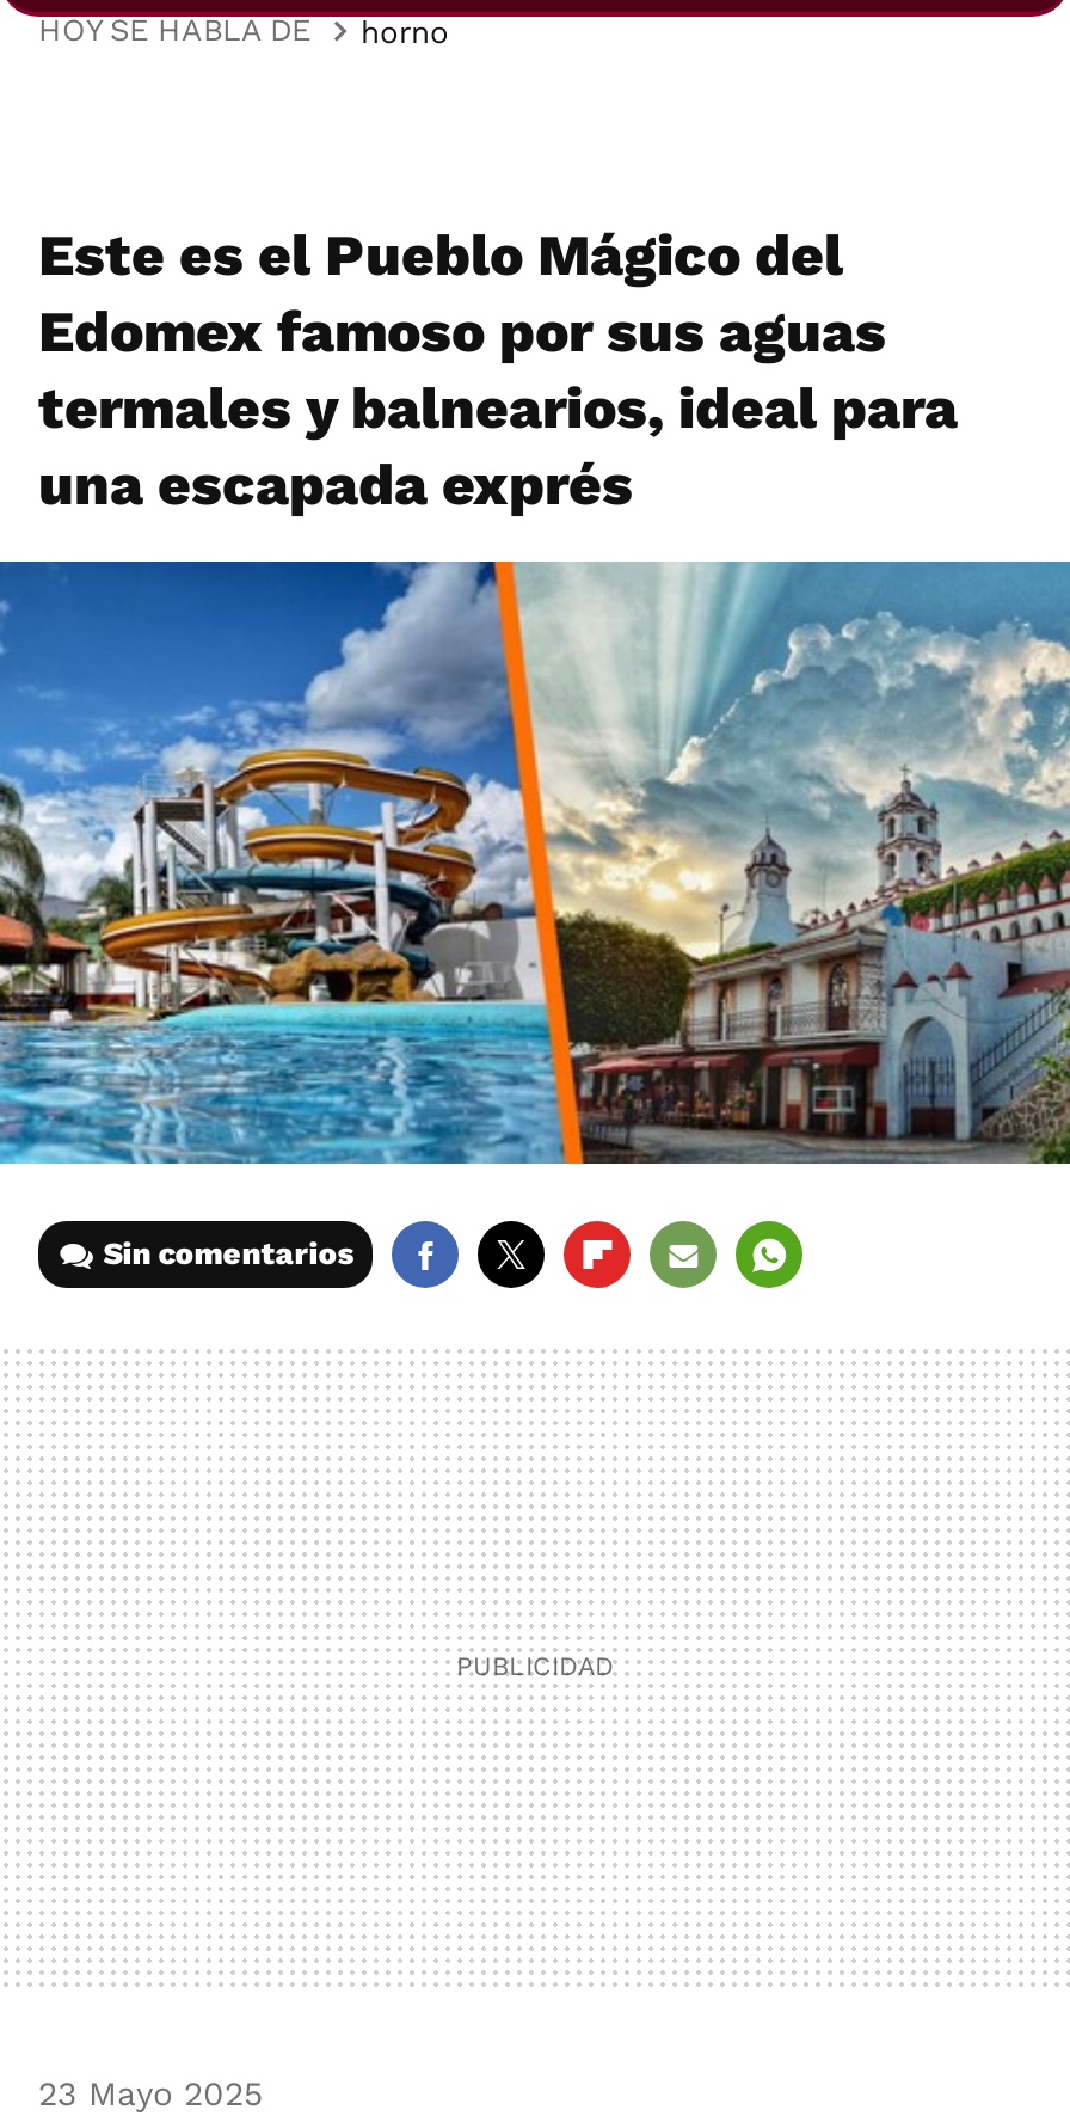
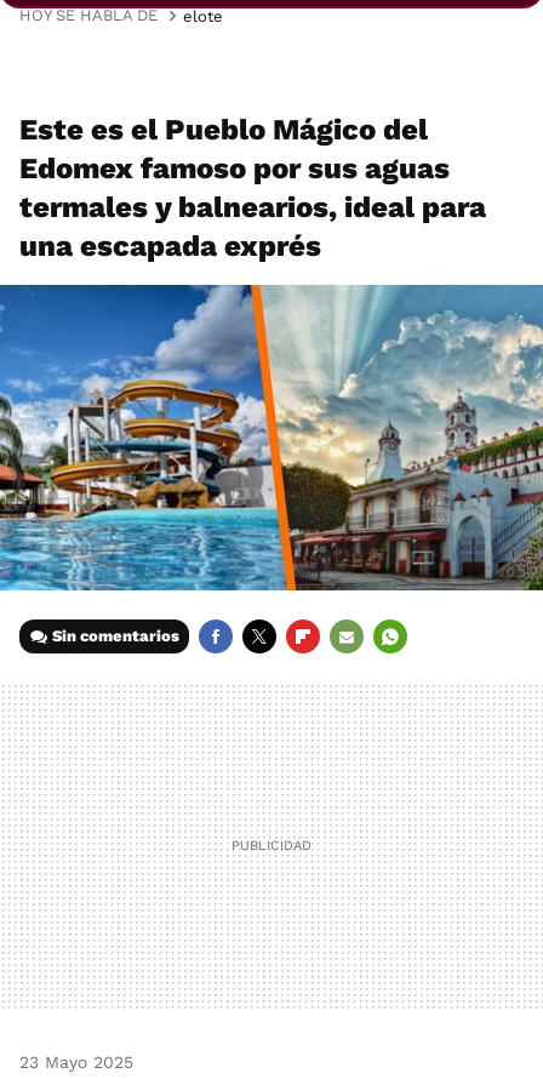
- horno
+ elote
